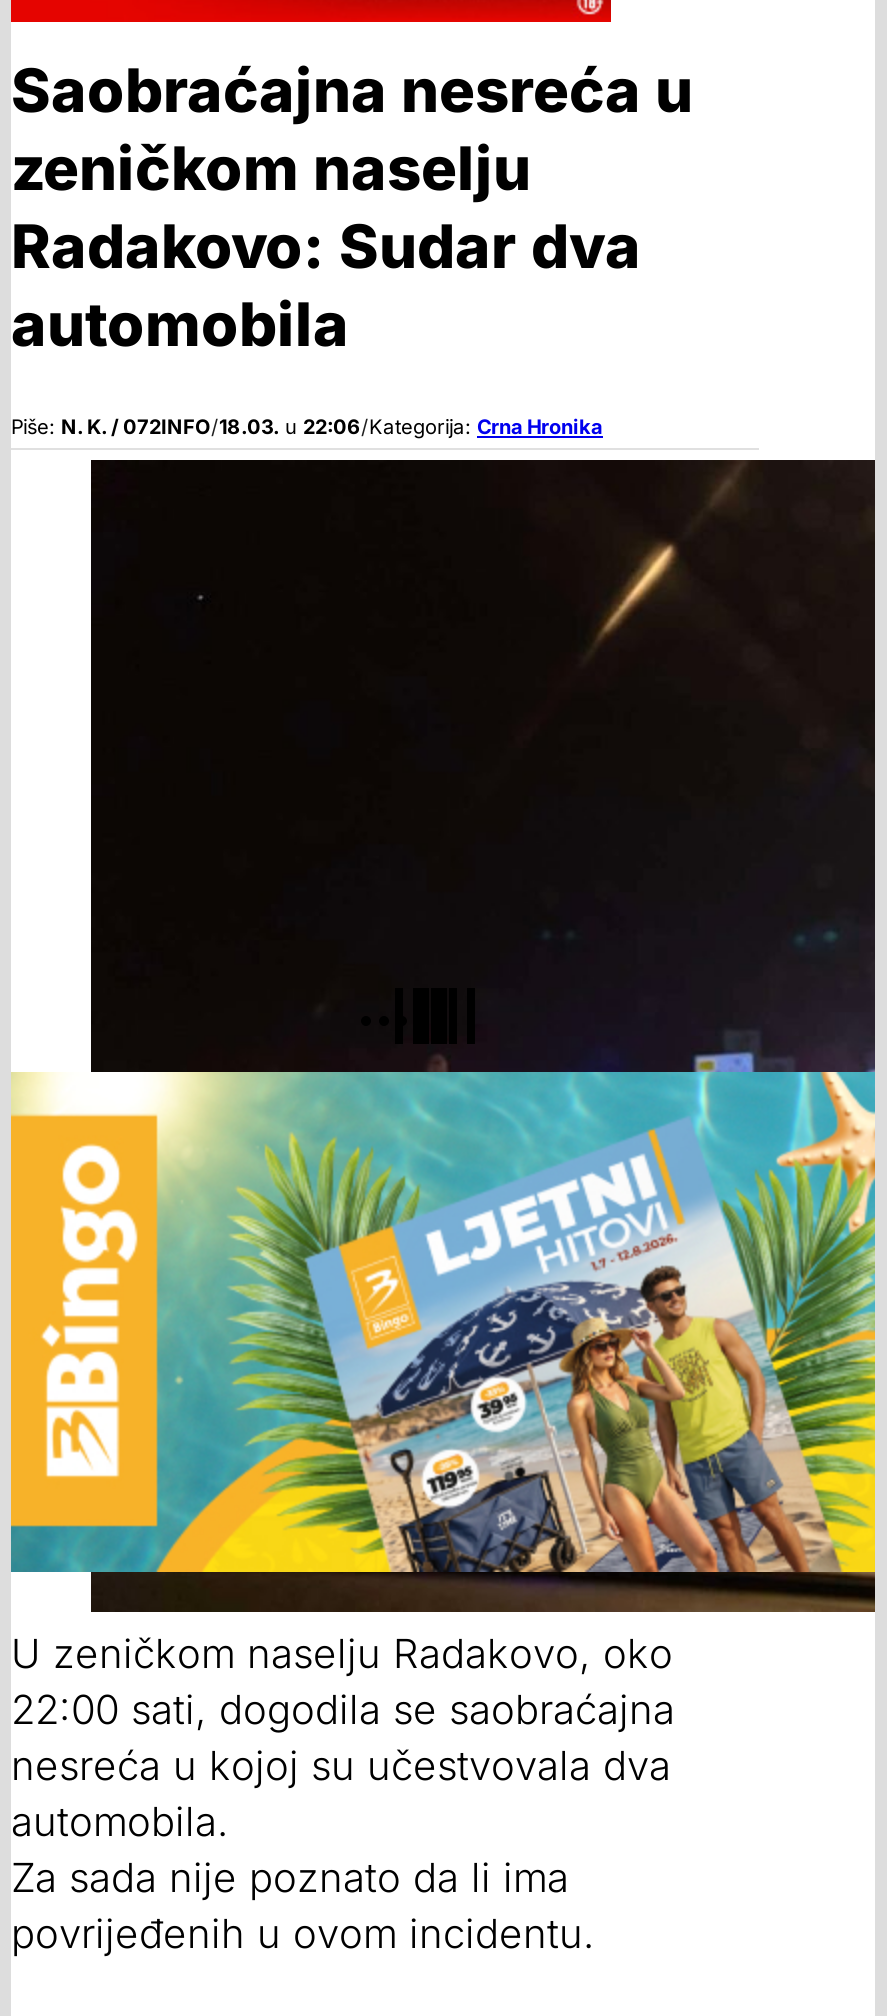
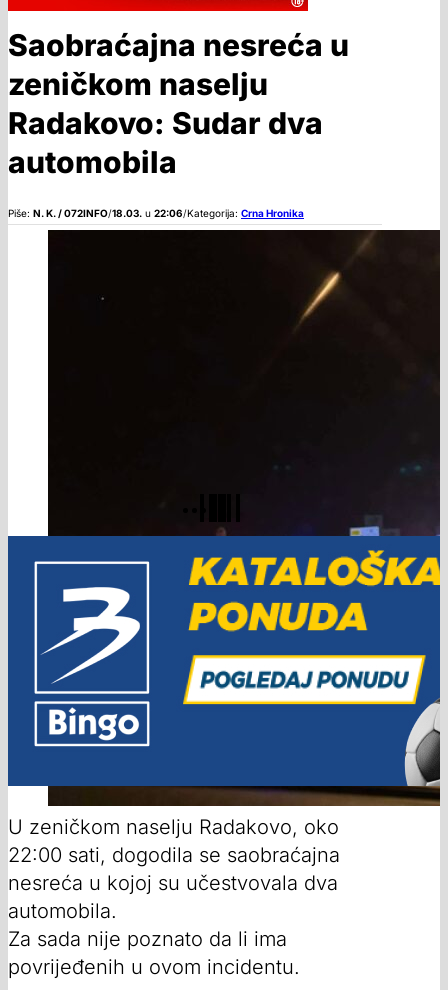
- [image]
+ [image]
